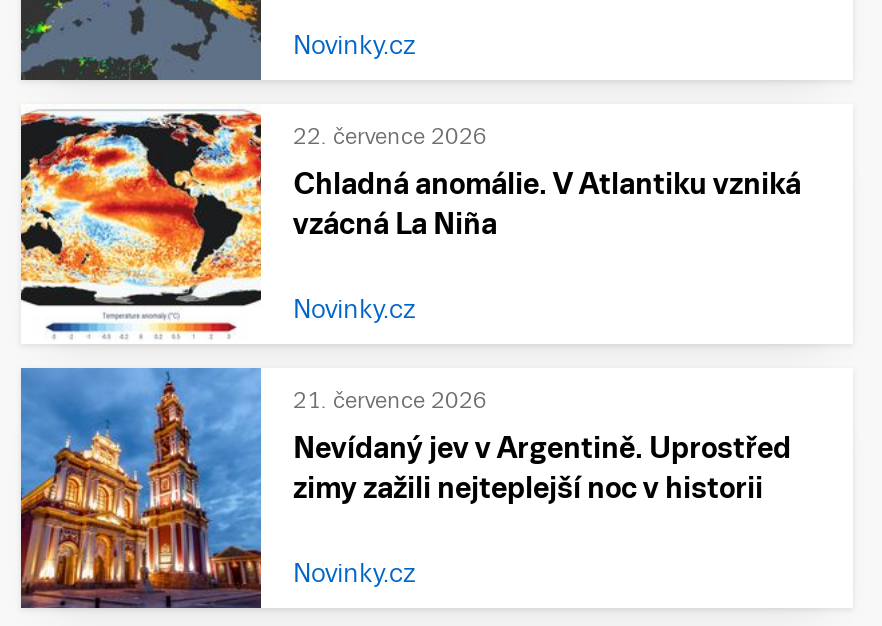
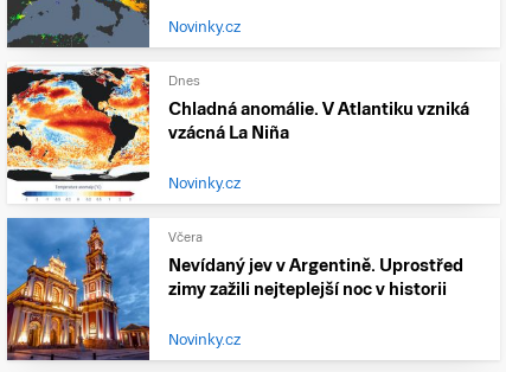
- 22. července 2026
+ Dnes

- 21. července 2026
+ Včera
